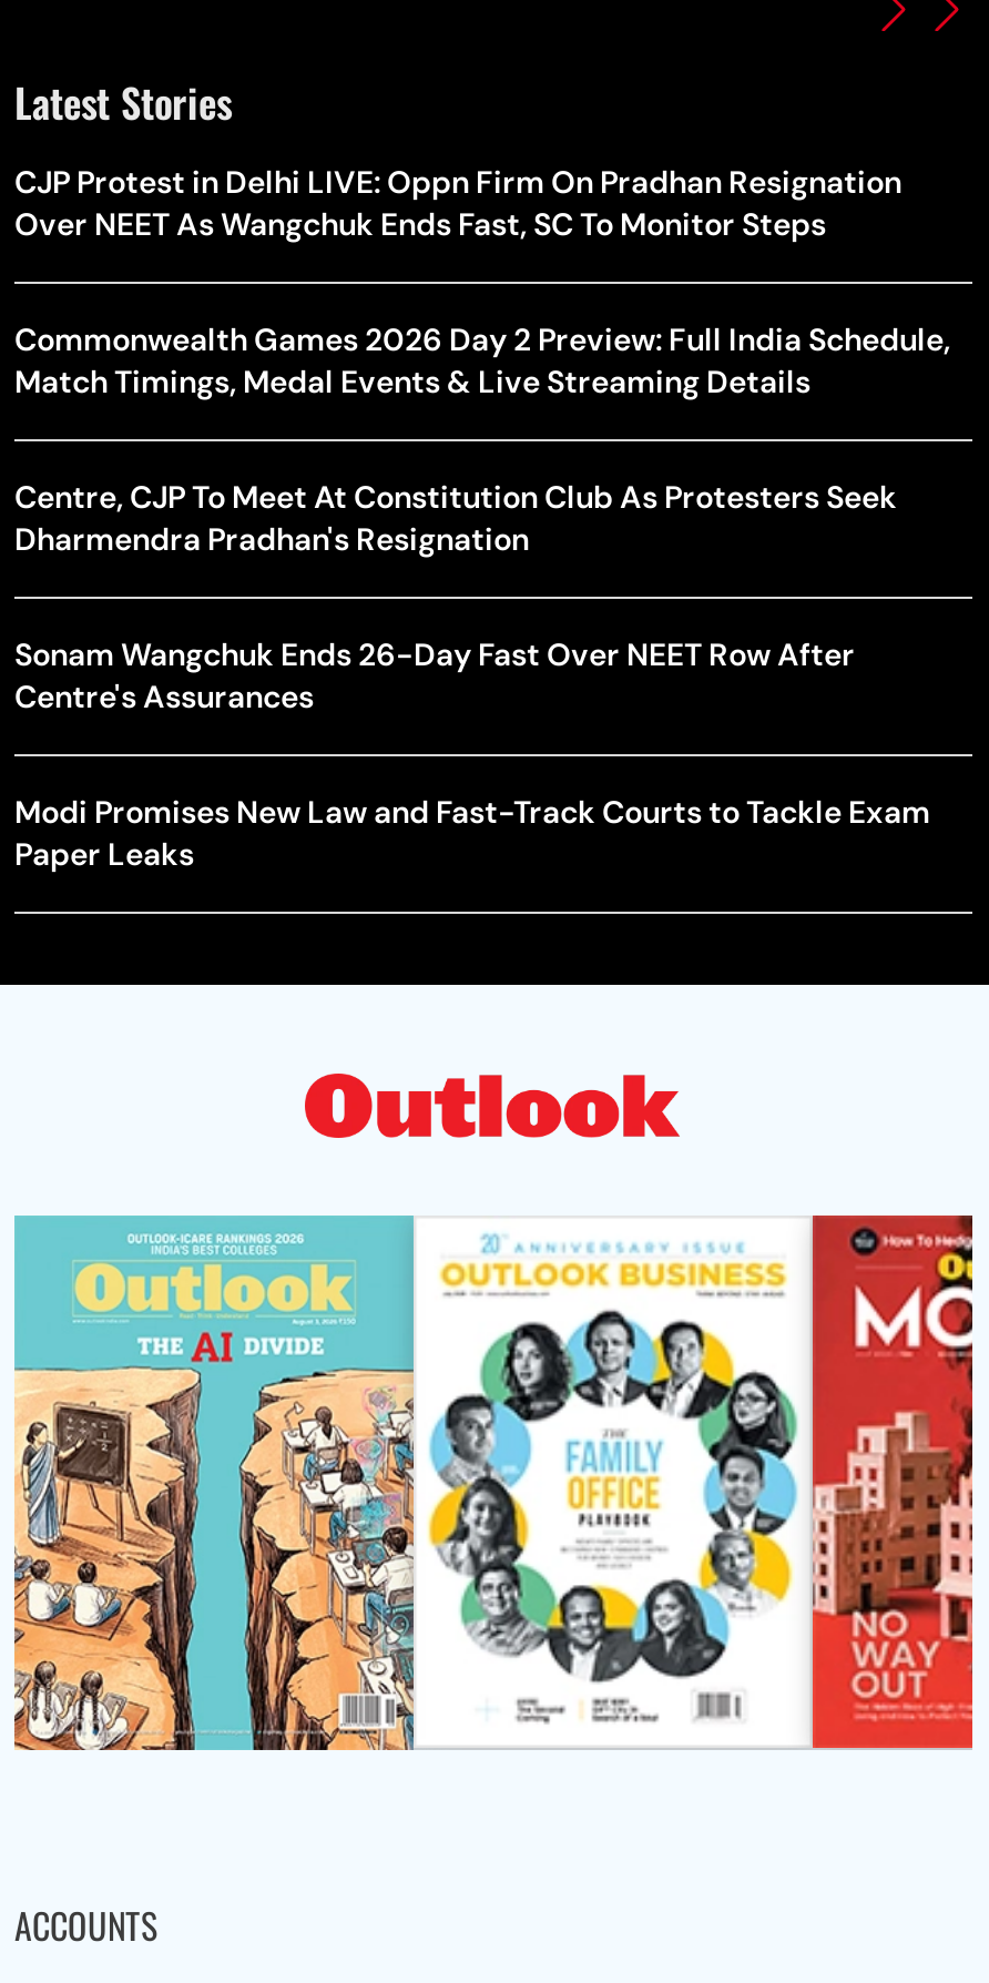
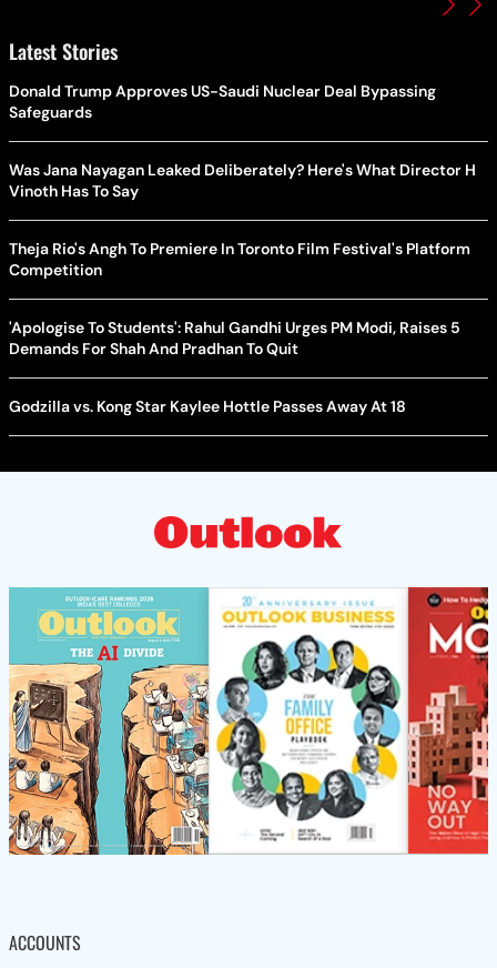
- CJP Protest in Delhi LIVE: Oppn Firm On Pradhan Resignation
- Over NEET As Wangchuk Ends Fast, SC To Monitor Steps
+ Donald Trump Approves US-Saudi Nuclear Deal Bypassing
+ Safeguards

- Commonwealth Games 2026 Day 2 Preview: Full India Schedule,
- Match Timings, Medal Events & Live Streaming Details
+ Was Jana Nayagan Leaked Deliberately? Here's What Director H
+ Vinoth Has To Say

- Centre, CJP To Meet At Constitution Club As Protesters Seek
- Dharmendra Pradhan's Resignation
+ Theja Rio's Angh To Premiere In Toronto Film Festival's Platform
+ Competition

- Sonam Wangchuk Ends 26-Day Fast Over NEET Row After
- Centre's Assurances
+ 'Apologise To Students': Rahul Gandhi Urges PM Modi, Raises 5
+ Demands For Shah And Pradhan To Quit

- Modi Promises New Law and Fast-Track Courts to Tackle Exam
- Paper Leaks
+ Godzilla vs. Kong Star Kaylee Hottle Passes Away At 18
